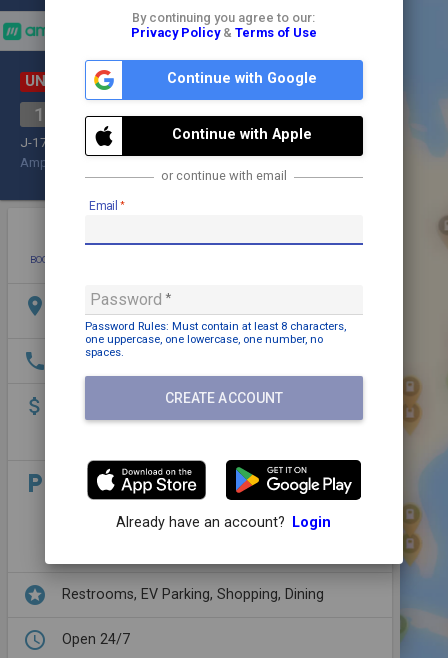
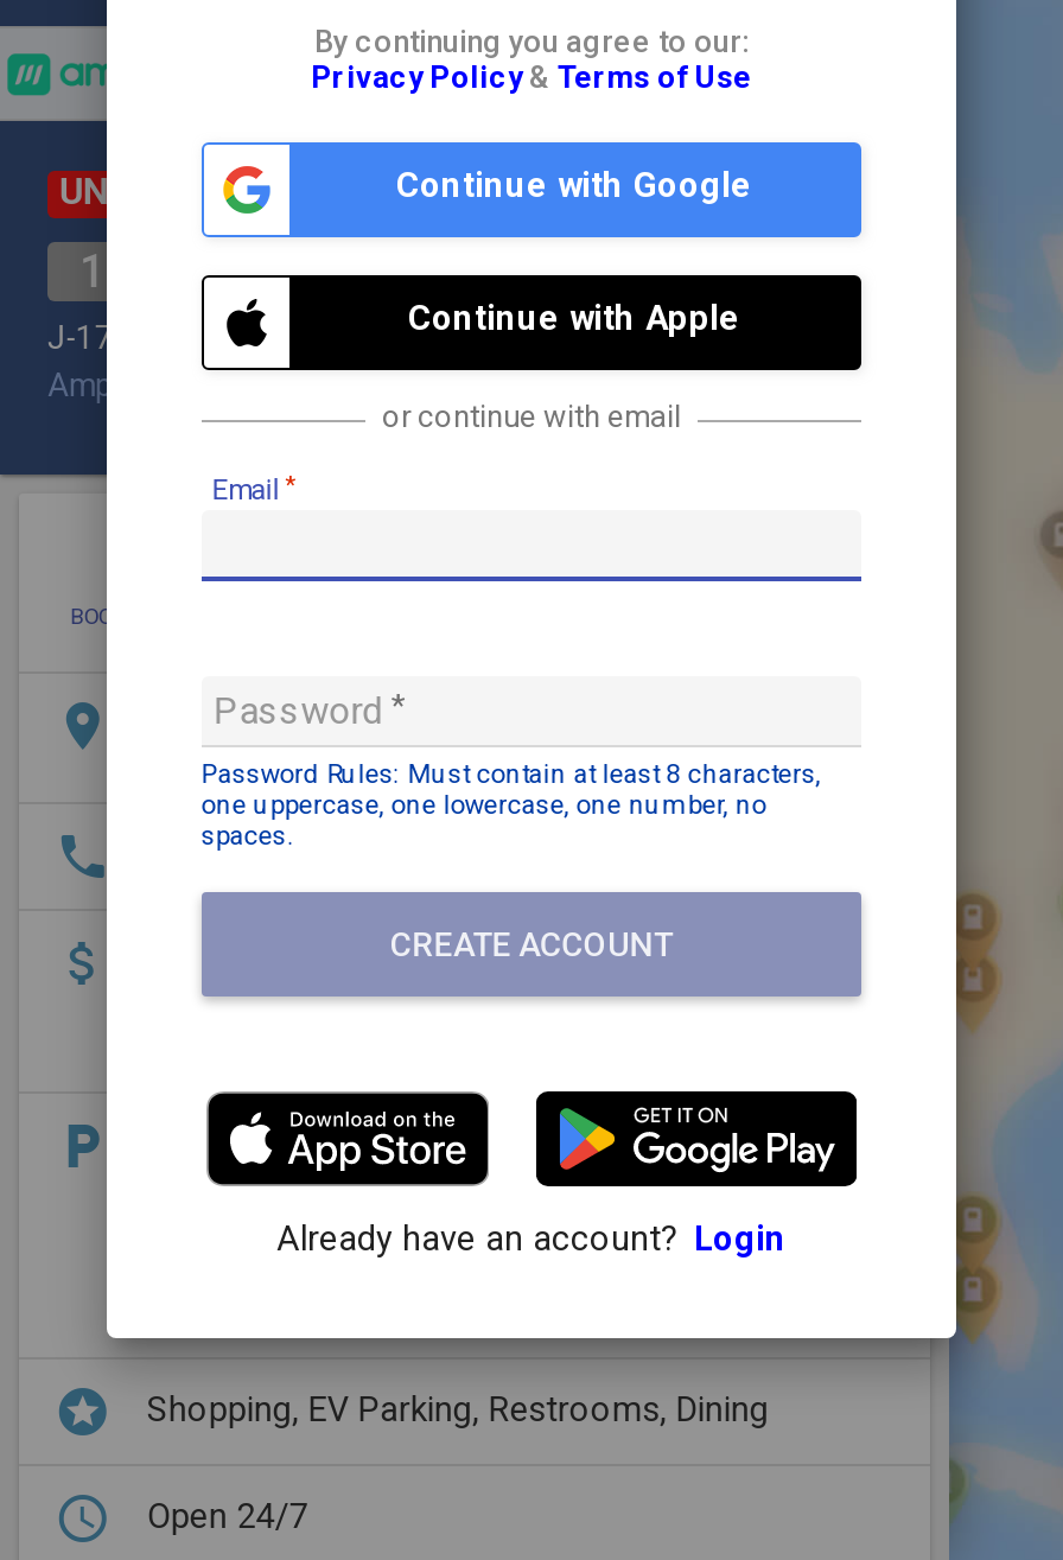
- Restrooms, EV Parking, Shopping, Dining
+ Shopping, EV Parking, Restrooms, Dining
